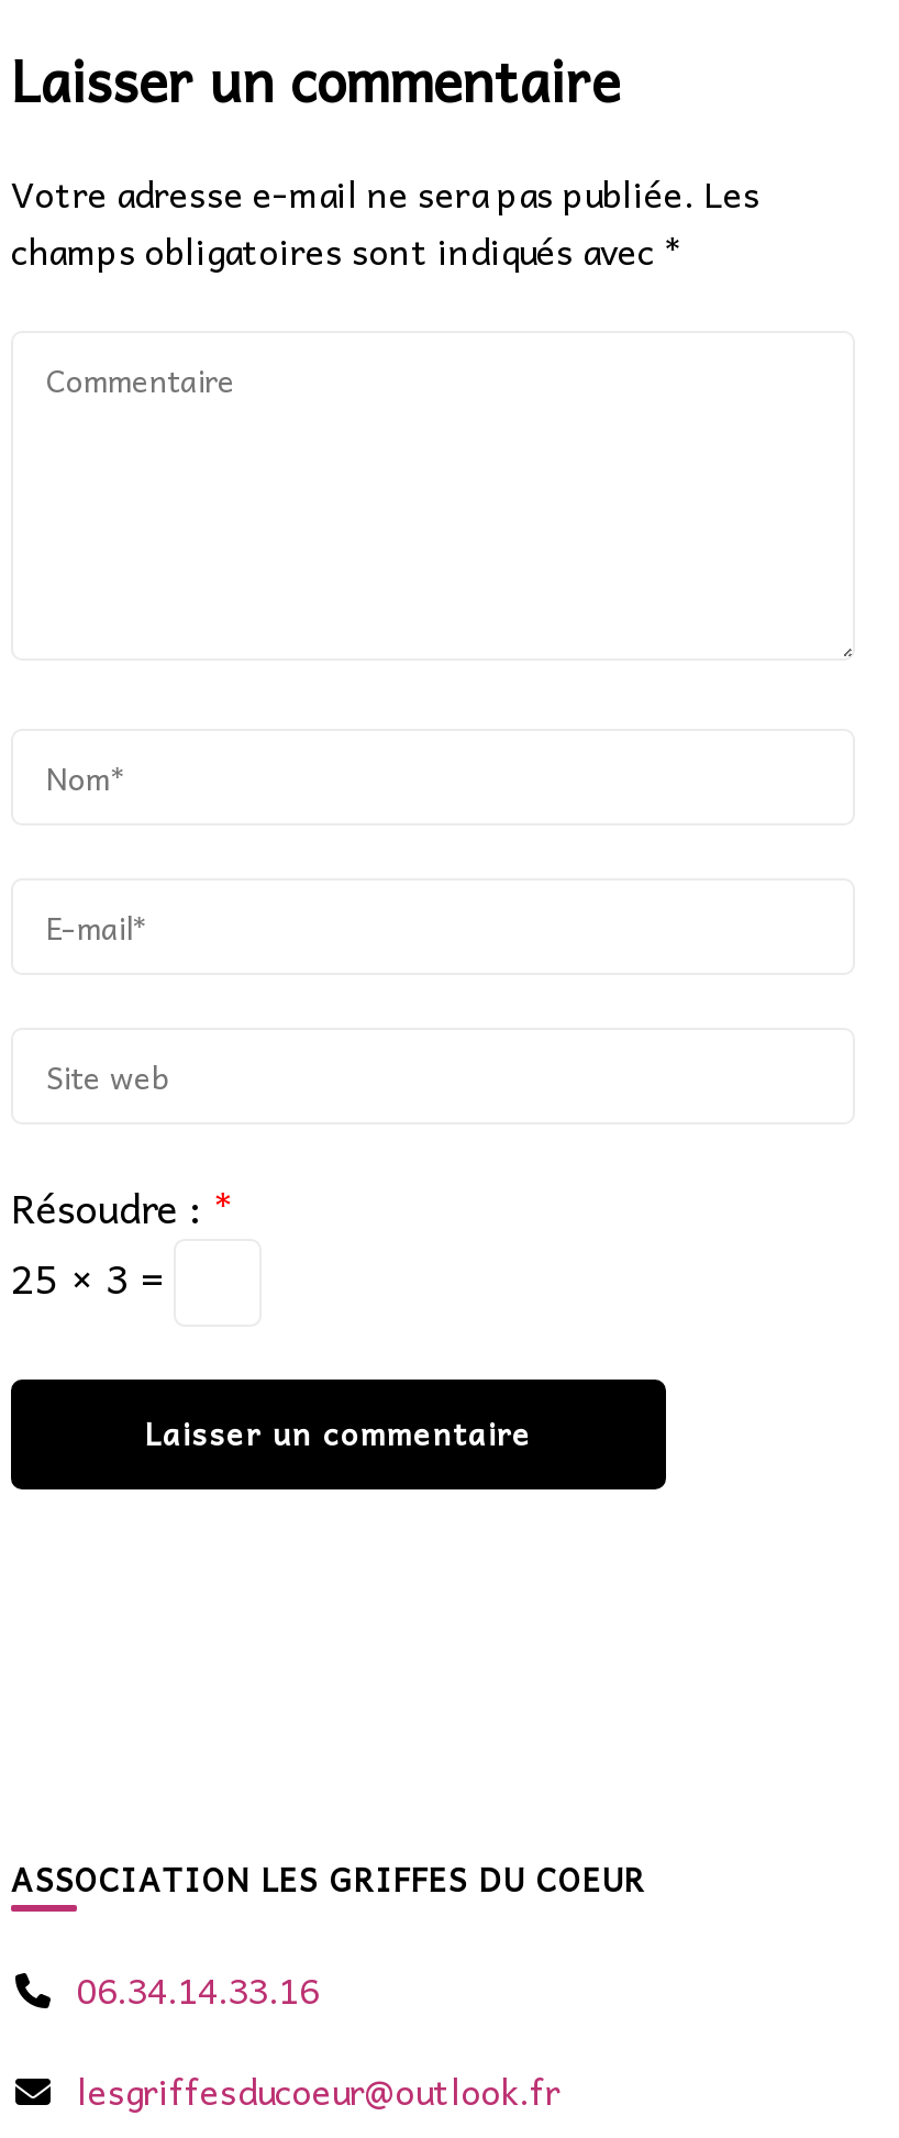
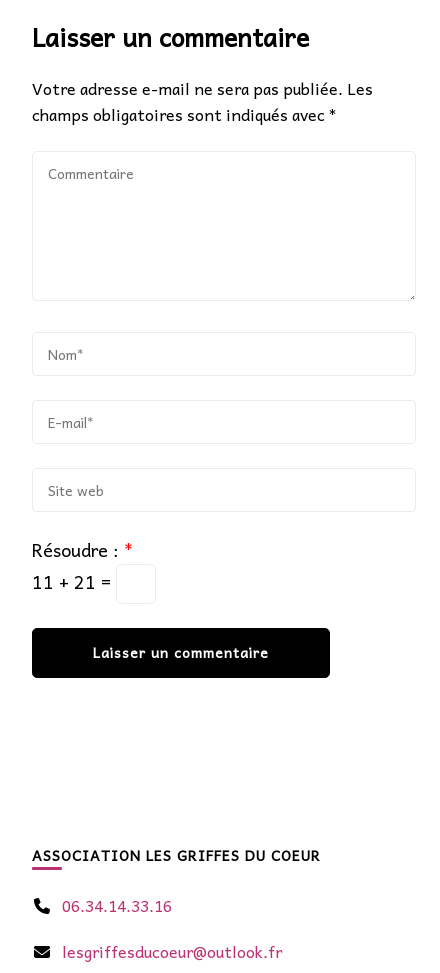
- 25 × 3 =
+ 11 + 21 =
